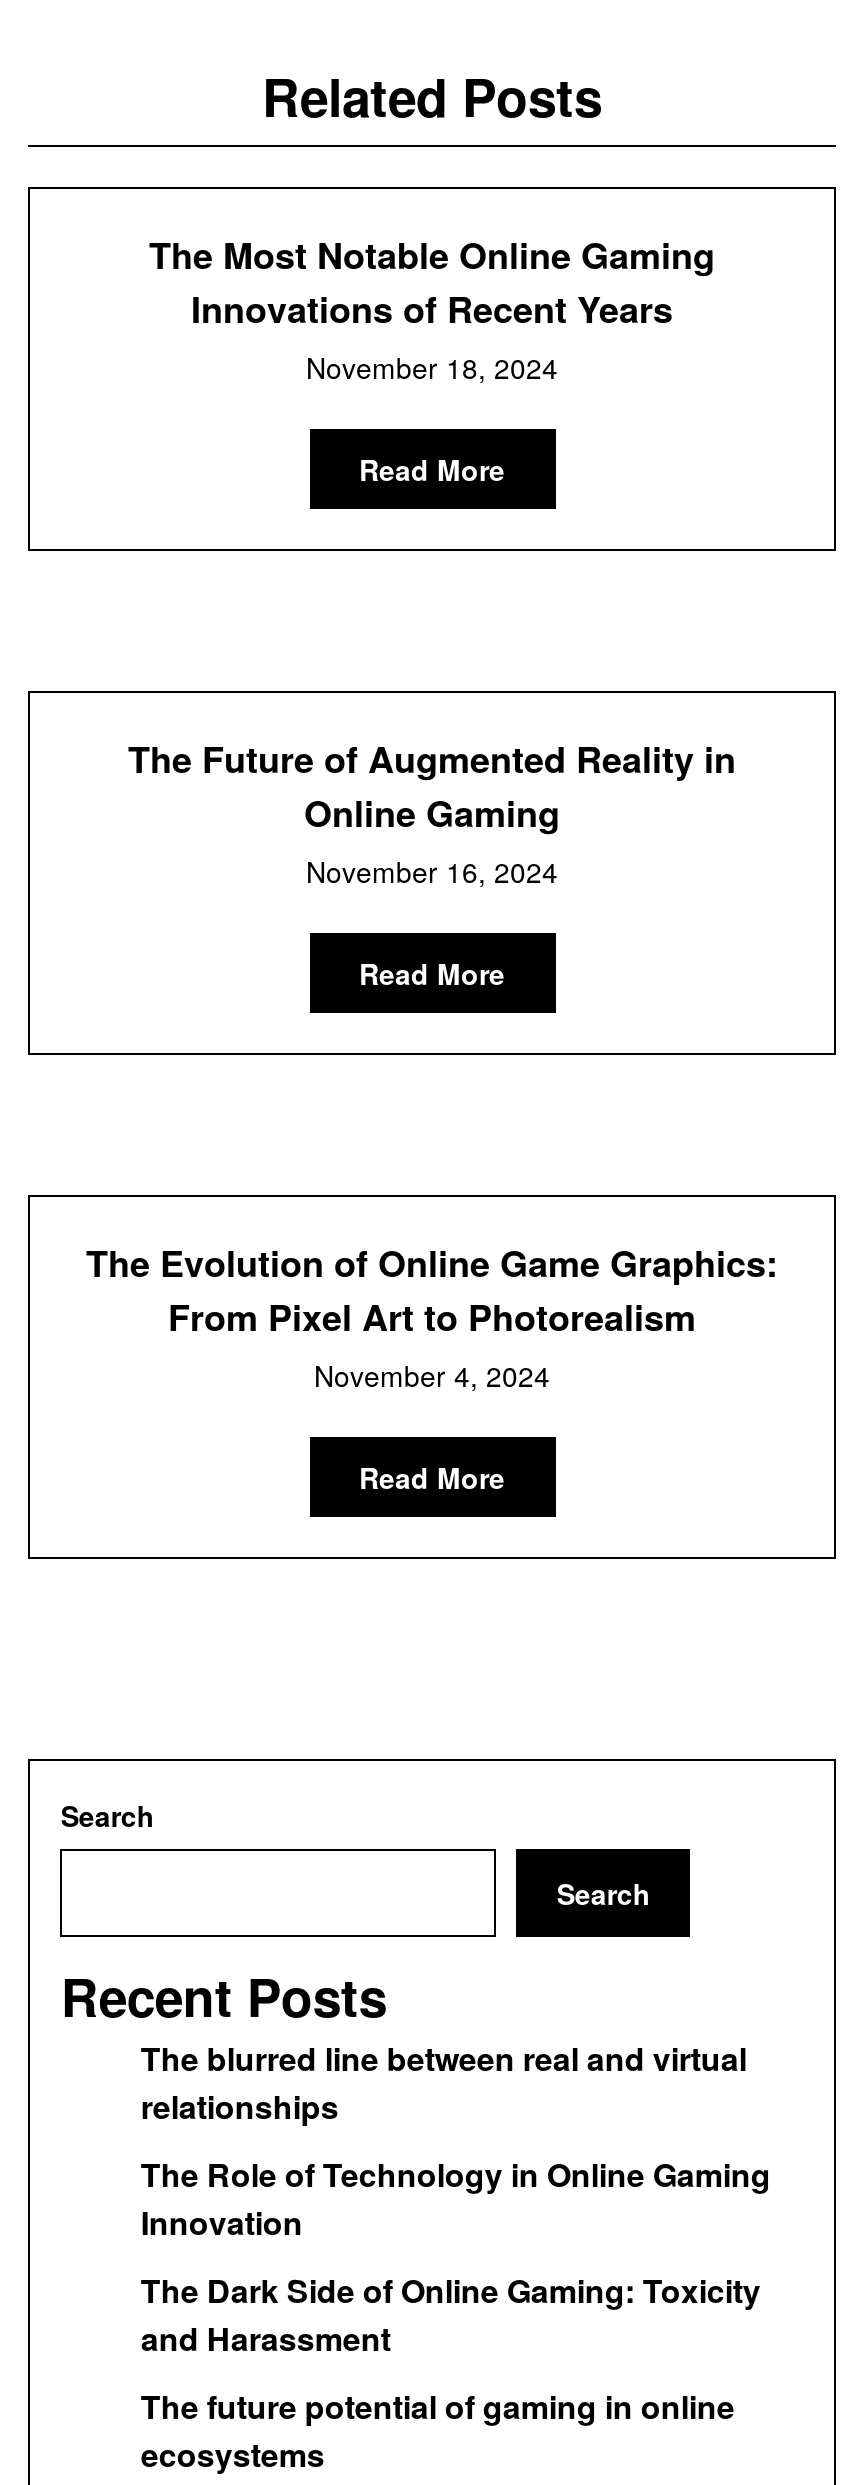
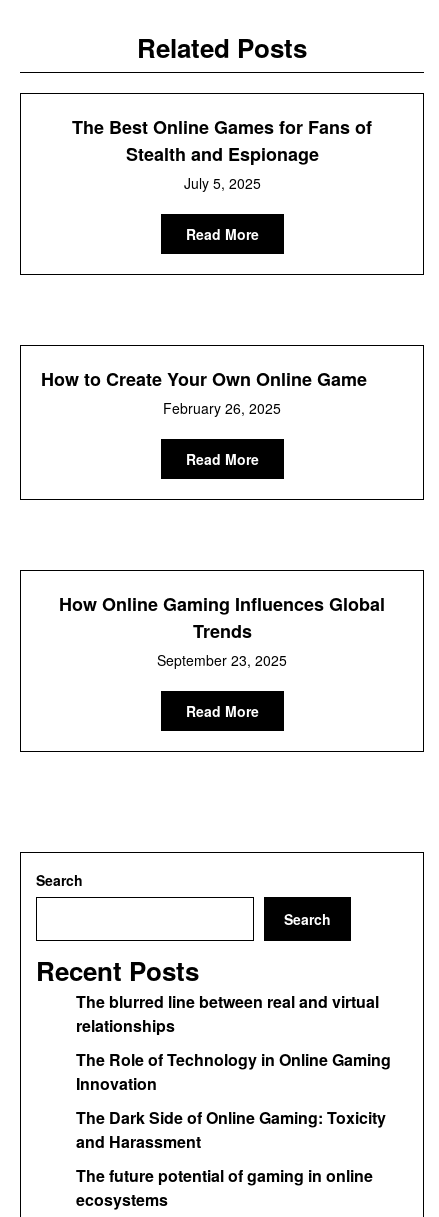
- The Most Notable Online Gaming
- Innovations of Recent Years
- November 18, 2024
+ The Best Online Games for Fans of
+ Stealth and Espionage
+ July 5, 2025

- The Future of Augmented Reality in
- Online Gaming
- November 16, 2024
+ How to Create Your Own Online Game
+ February 26, 2025

- The Evolution of Online Game Graphics:
- From Pixel Art to Photorealism
- November 4, 2024
+ How Online Gaming Influences Global
+ Trends
+ September 23, 2025
